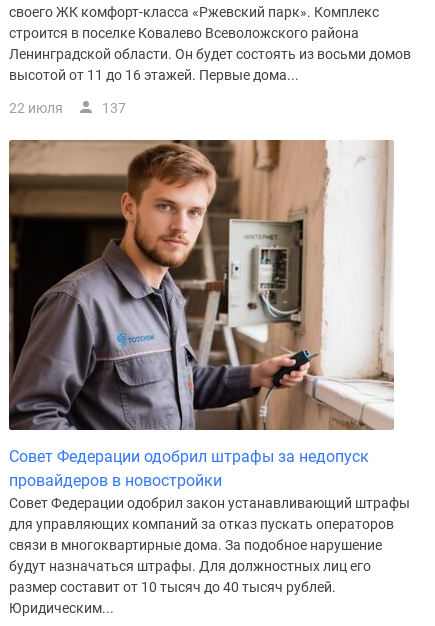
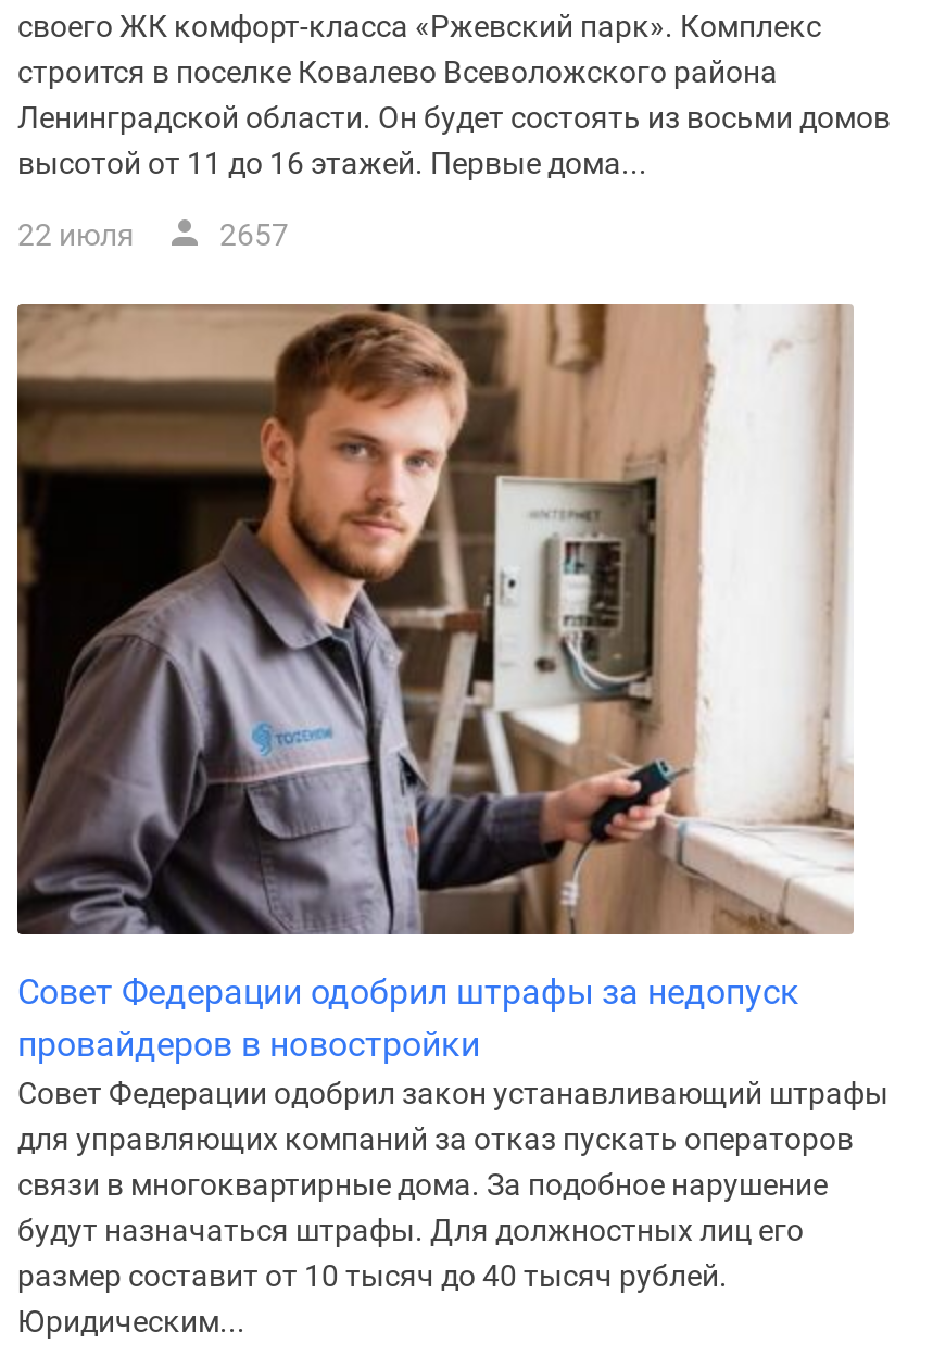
- 137
+ 2657
